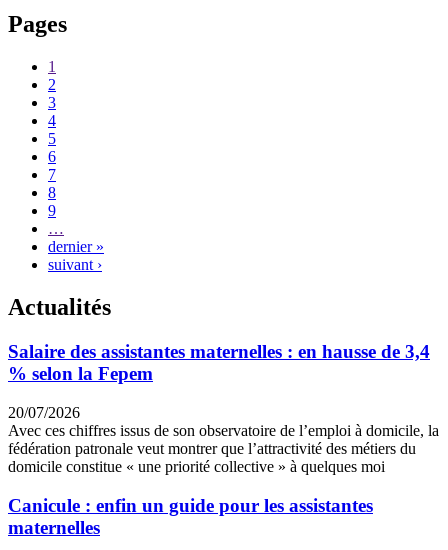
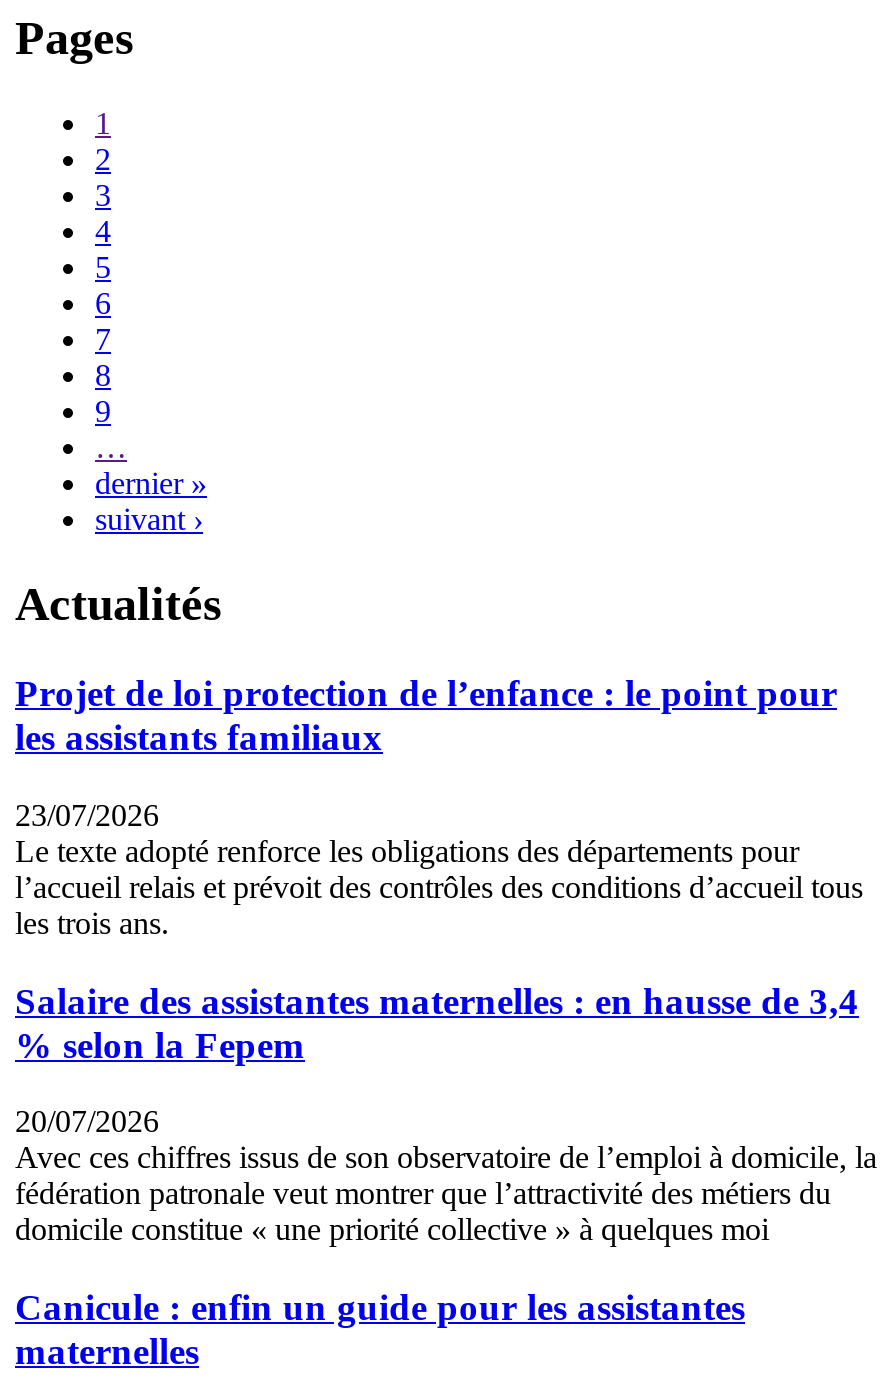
+ Projet de loi protection de l’enfance : le point pour
+ les assistants familiaux
+ 23/07/2026
+ Le texte adopté renforce les obligations des départements pour
+ l’accueil relais et prévoit des contrôles des conditions d’accueil tous
+ les trois ans.
